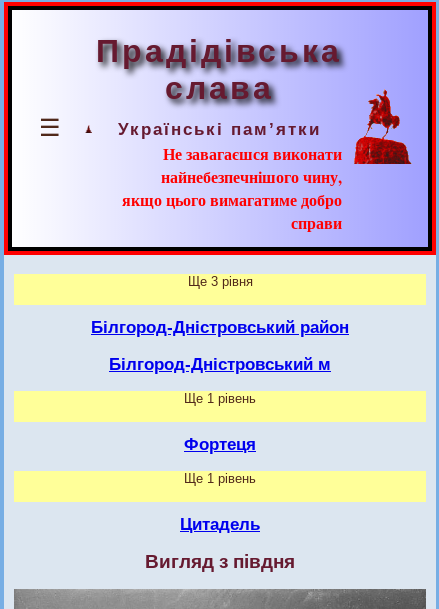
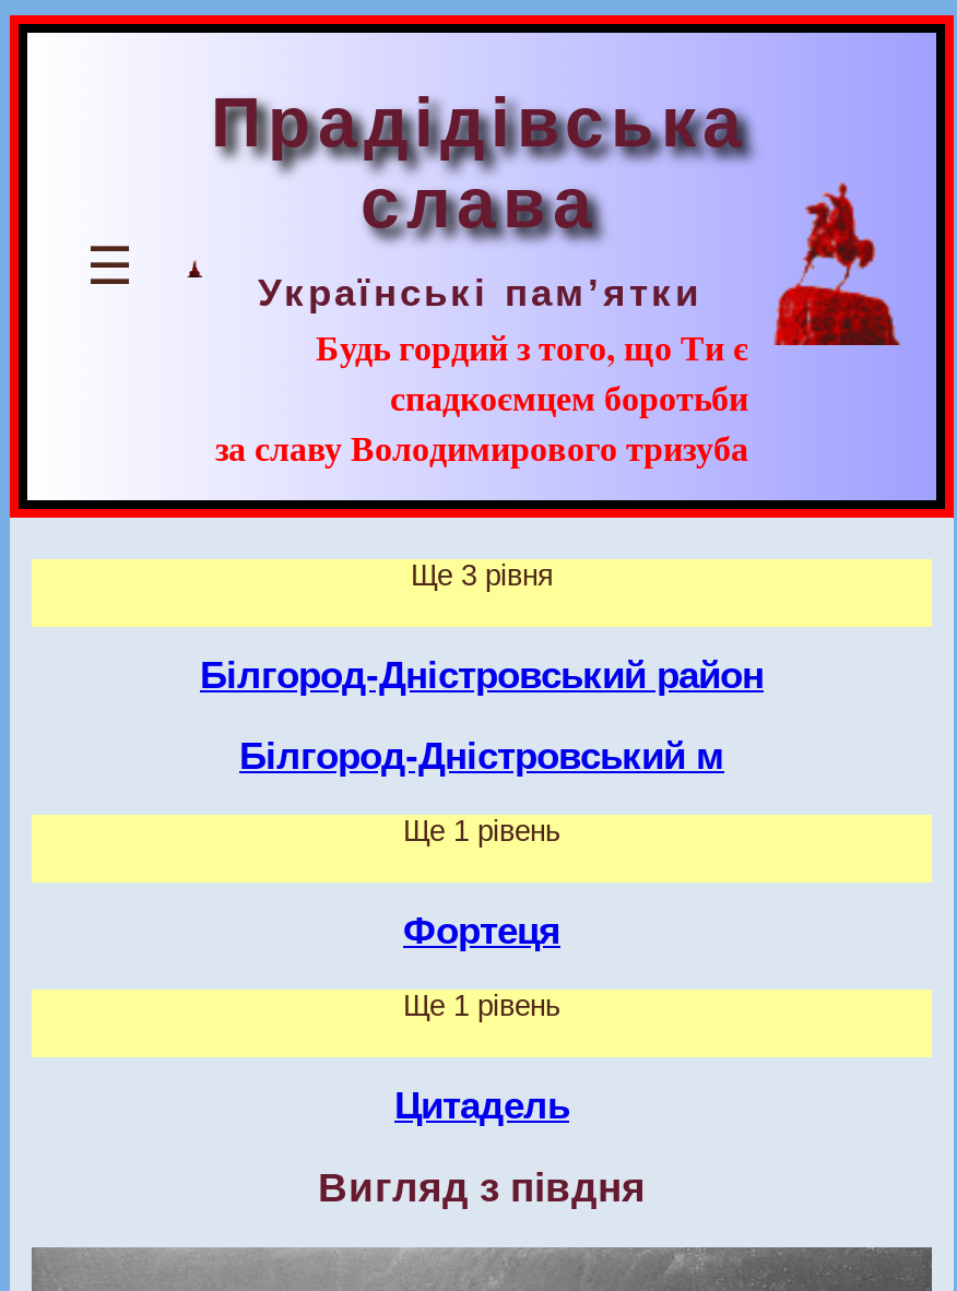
- Не завагаєшся виконати
- найнебезпечнішого чину,
- якщо цього вимагатиме добро
- справи
+ Будь гордий з того, що Ти є
+ спадкоємцем боротьби
+ за славу Володимирового тризуба
